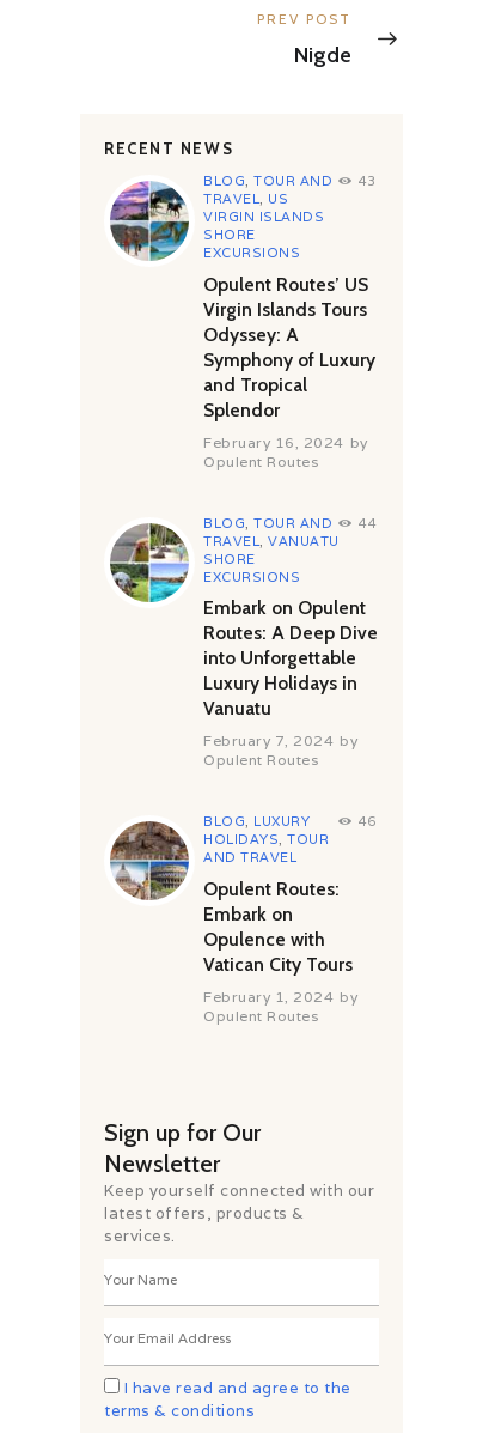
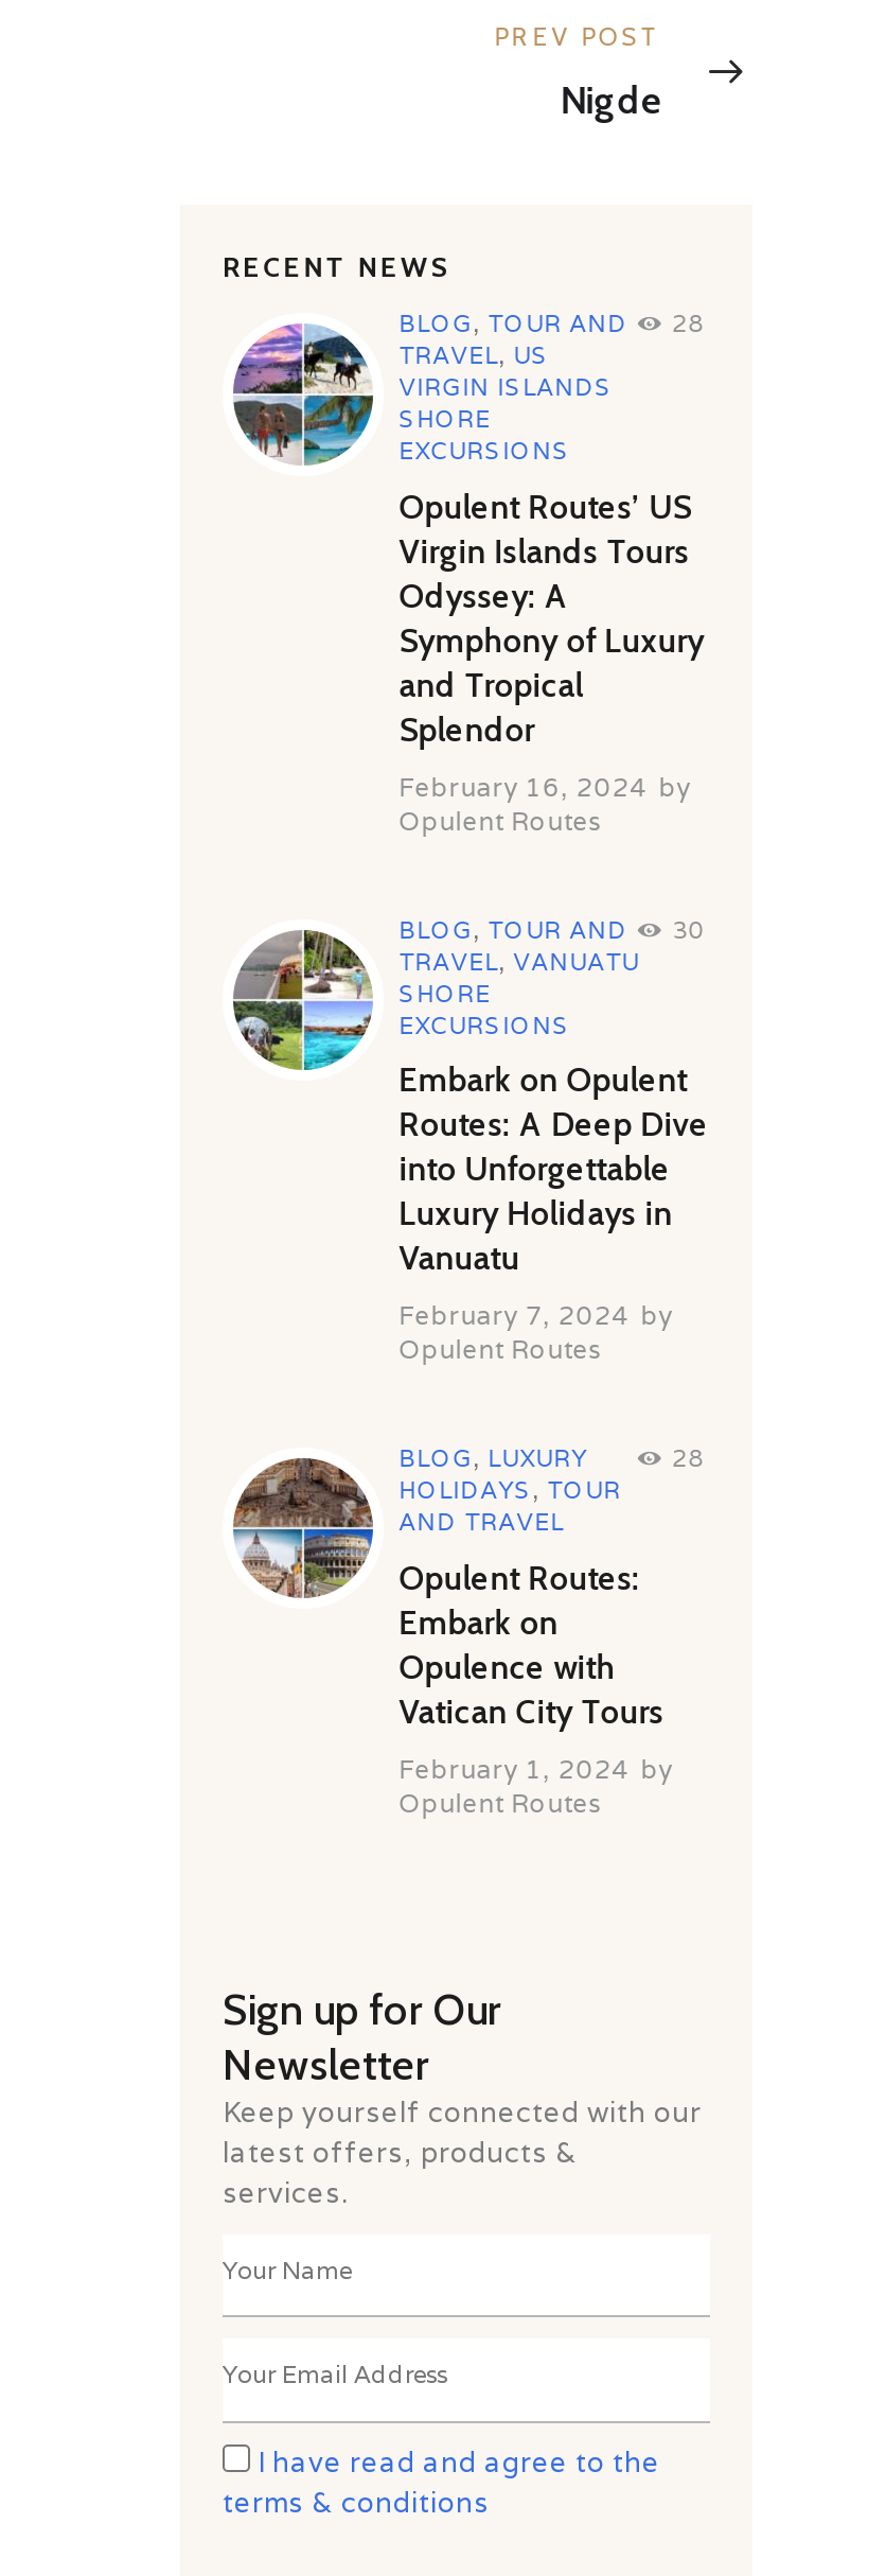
- BLOG, TOUR AND 43
+ BLOG, TOUR AND 28

- BLOG, TOUR AND 44
+ BLOG, TOUR AND 30

- 46
+ 28
